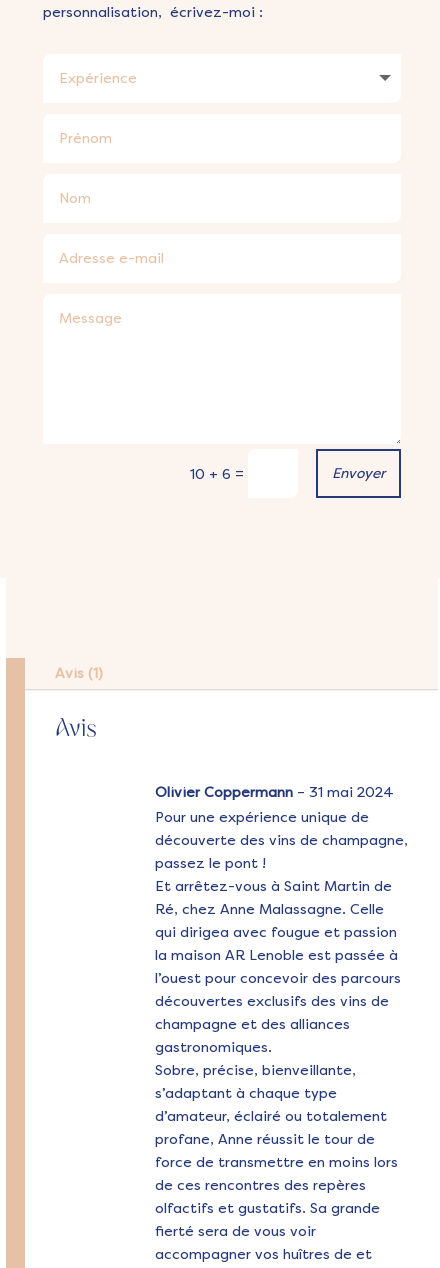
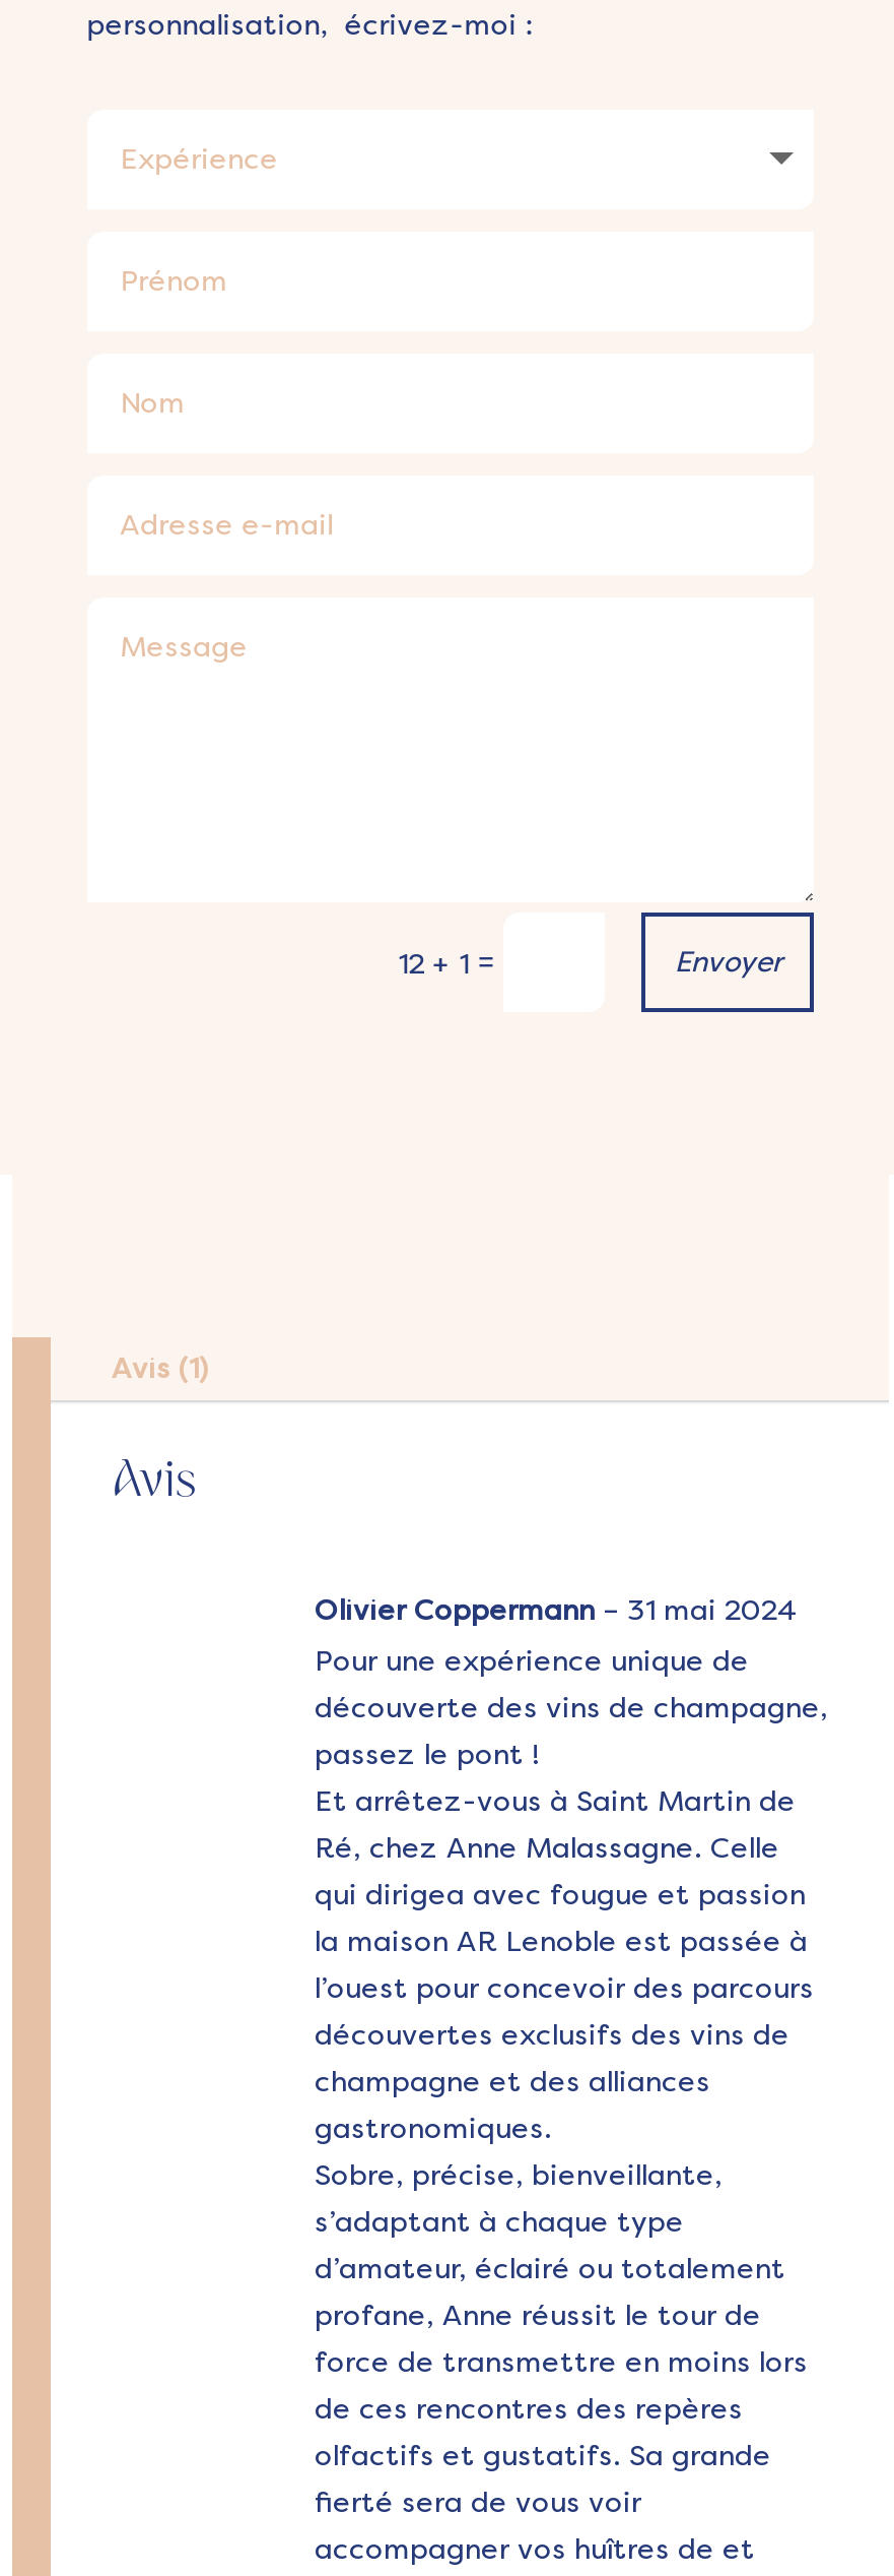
- 10 + 6 =
+ 12 + 1 =
